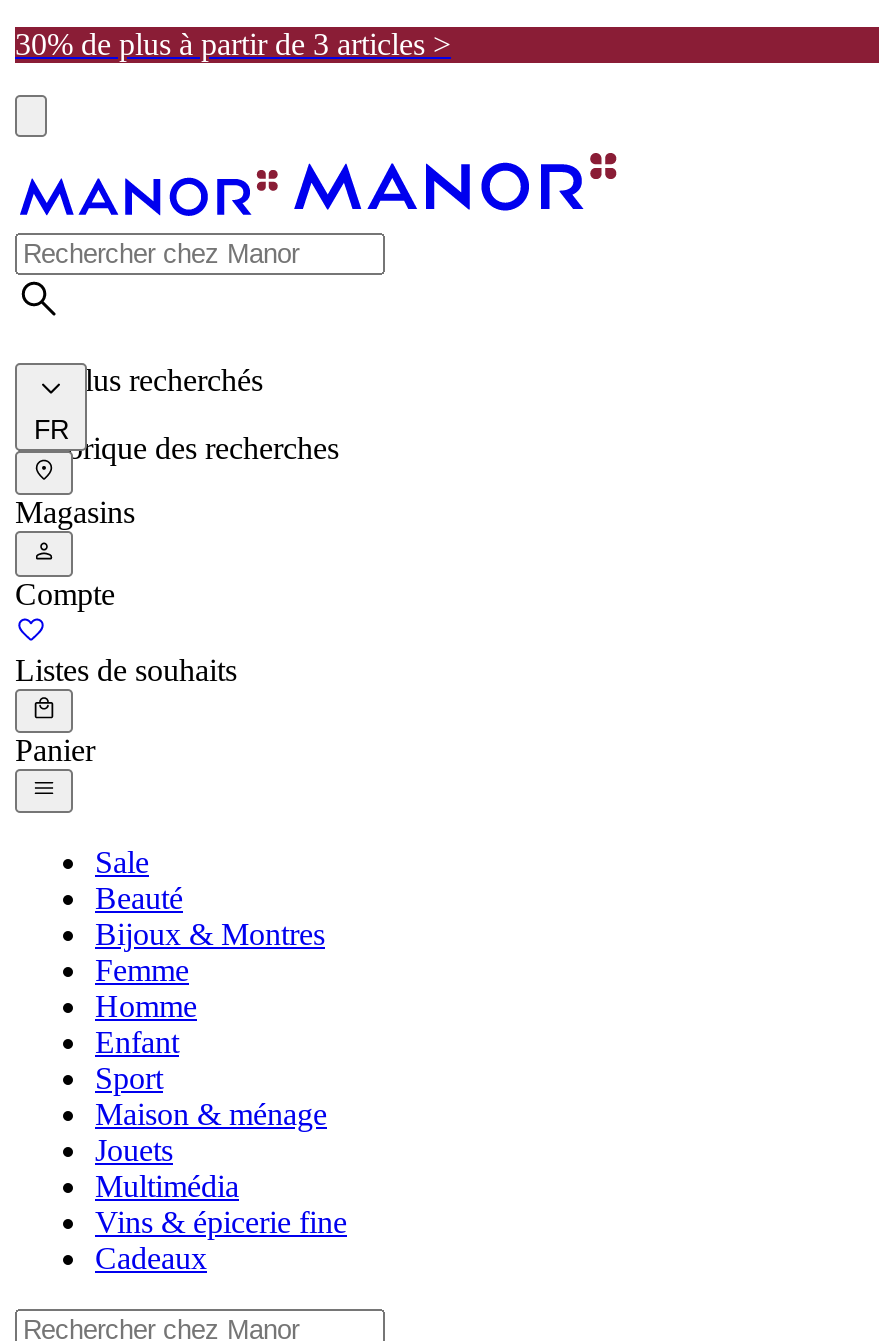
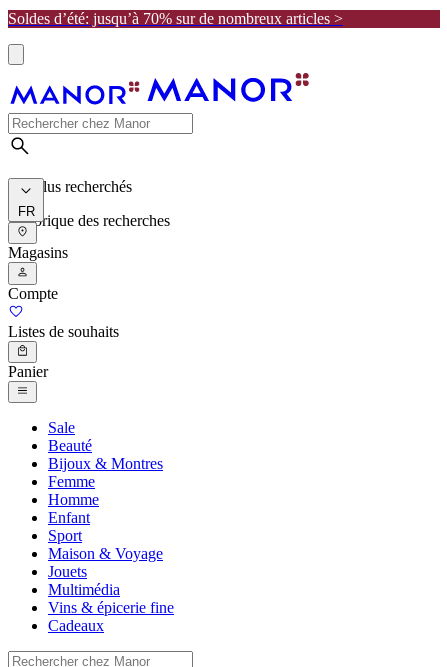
- 30% de plus à partir de 3 articles >
+ Soldes d’été: jusqu’à 70% sur de nombreux articles >

- Maison & ménage
+ Maison & Voyage
